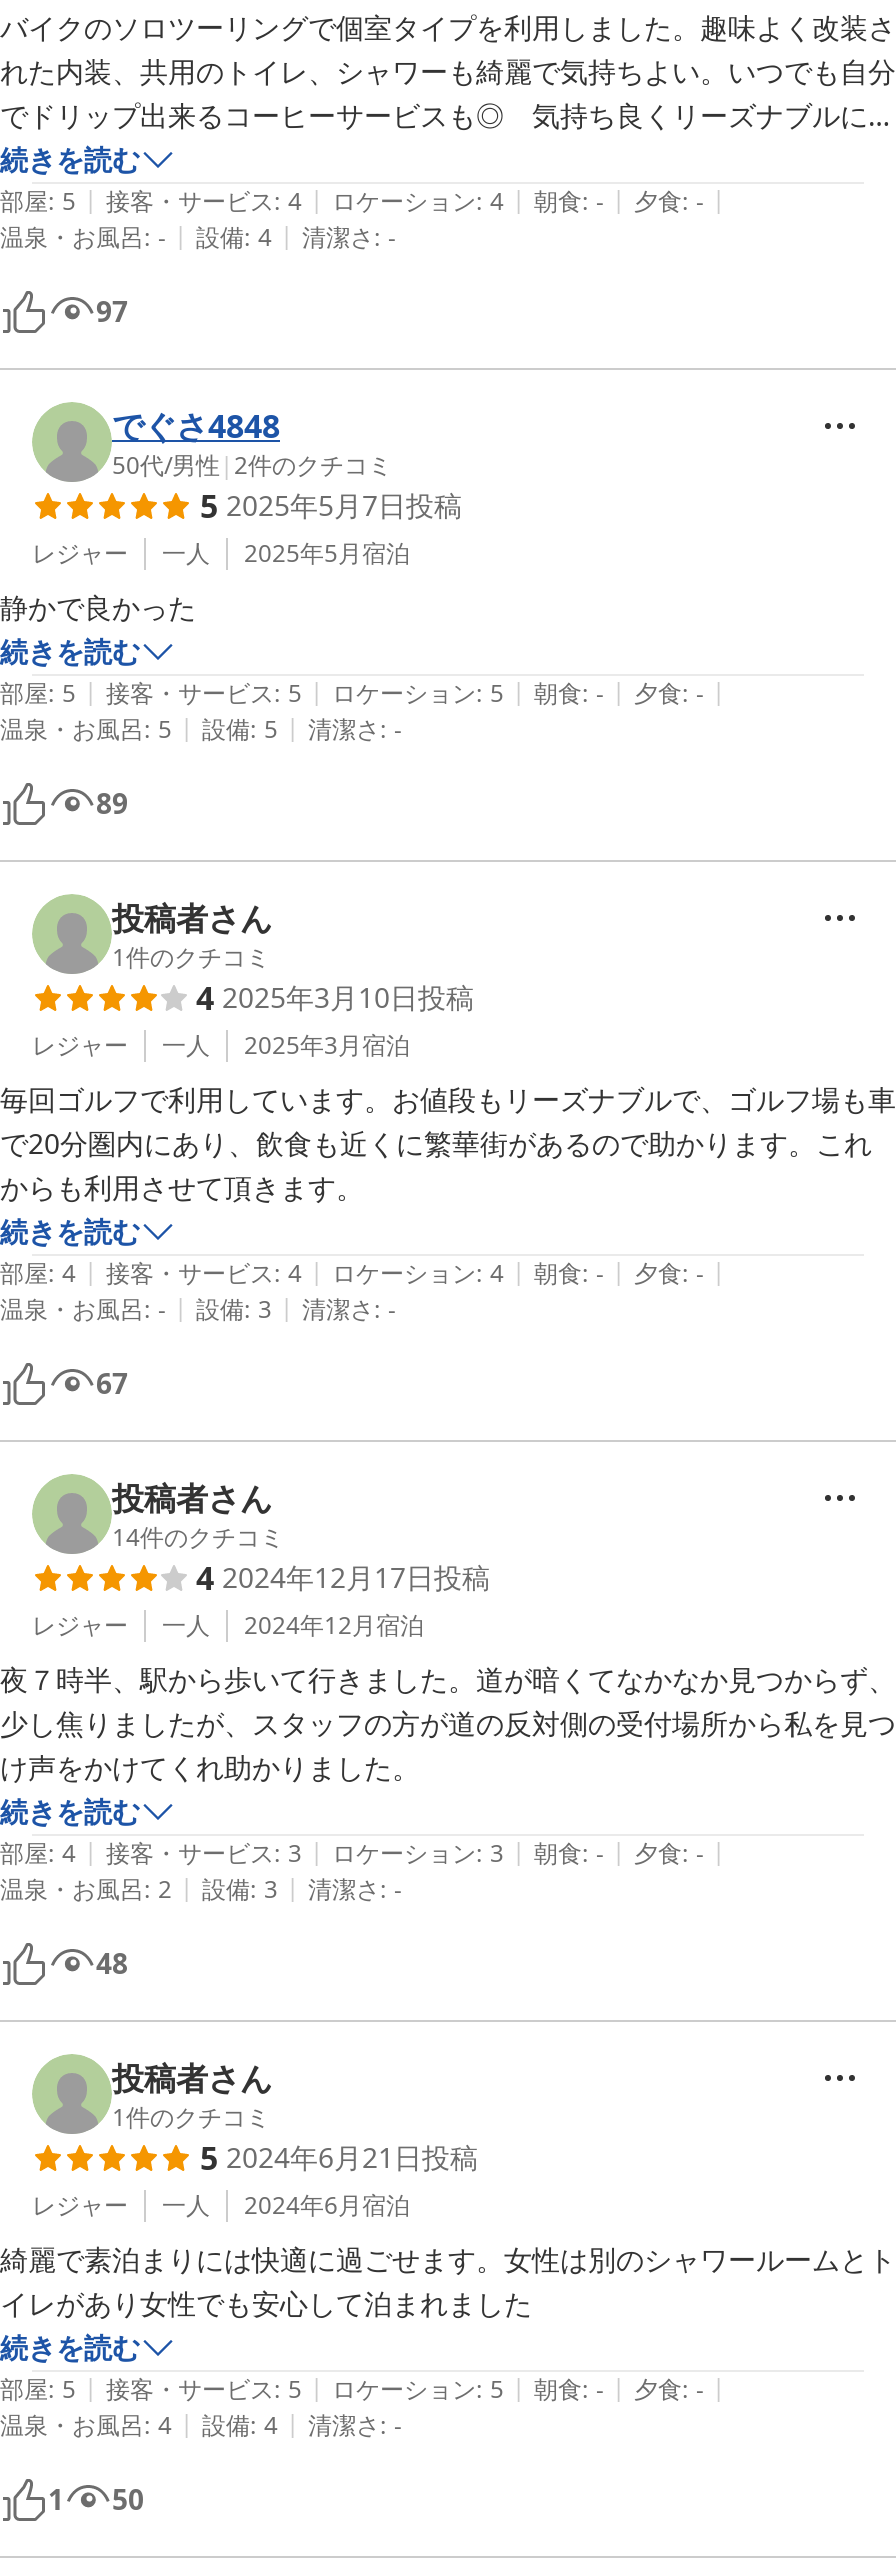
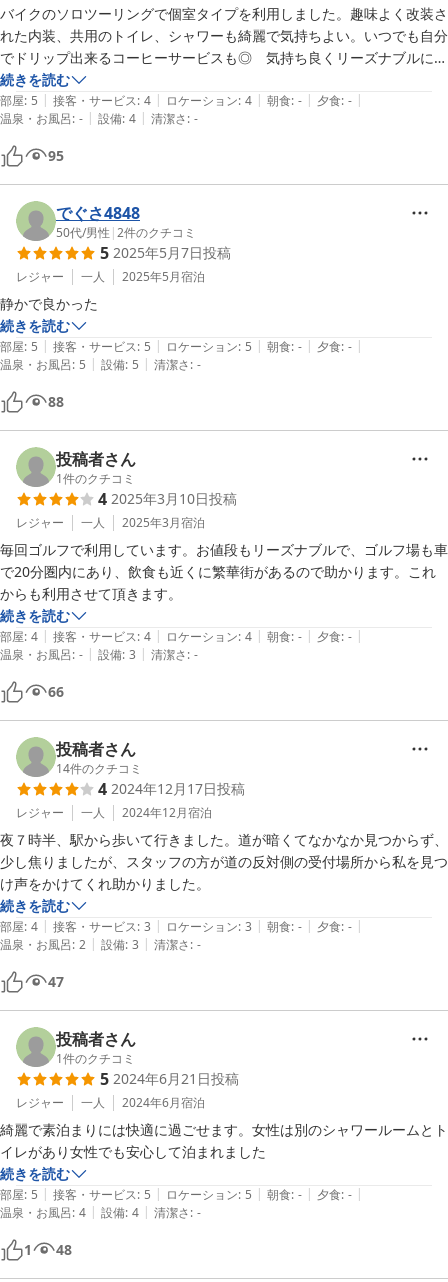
- 97
+ 95

- 89
+ 88

- 67
+ 66

- 48
+ 47

- 1 50
+ 1 48
